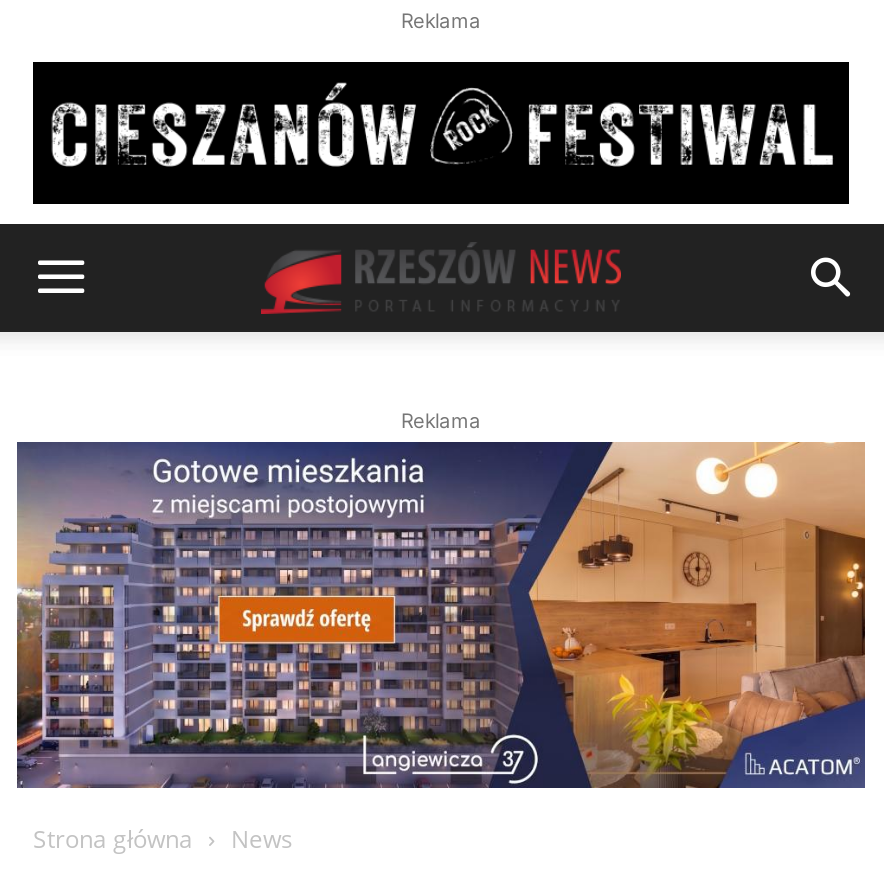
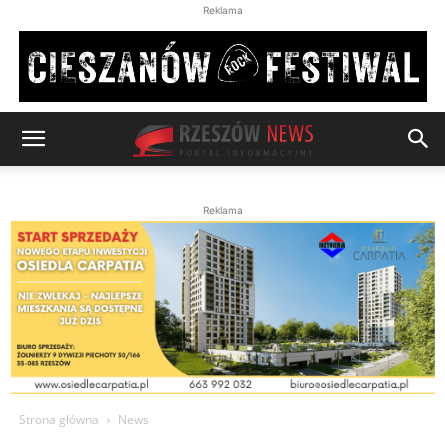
- [image]
+ [image]
